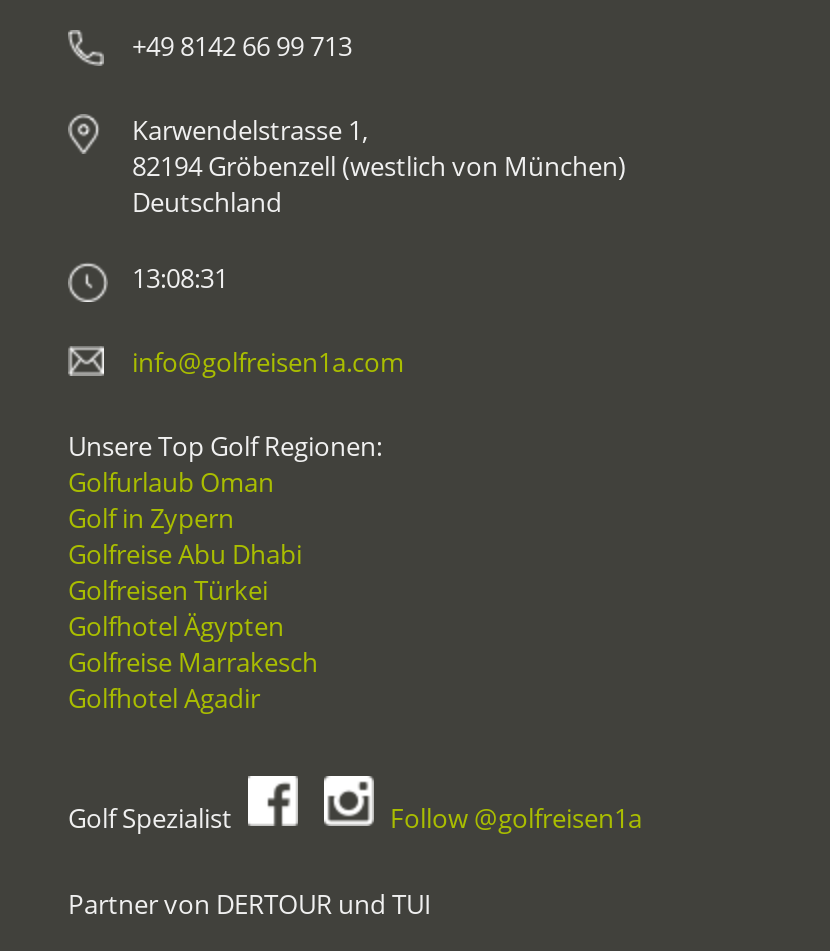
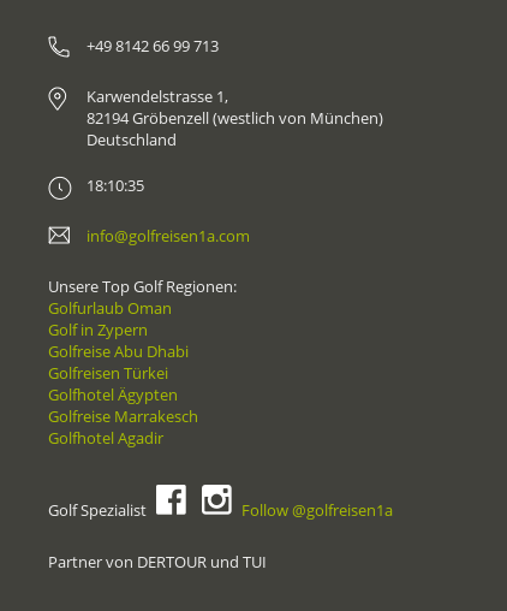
- 13:08:31
+ 18:10:35
